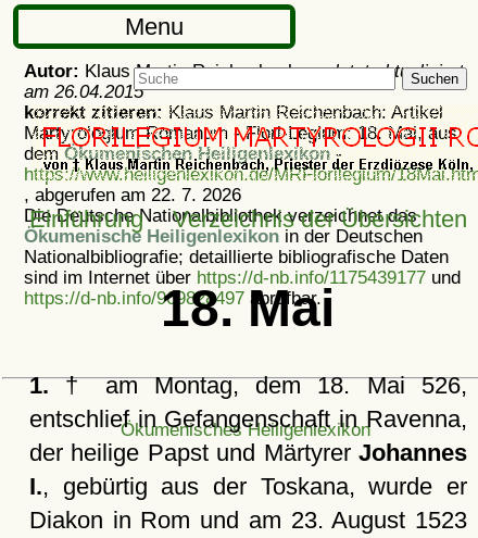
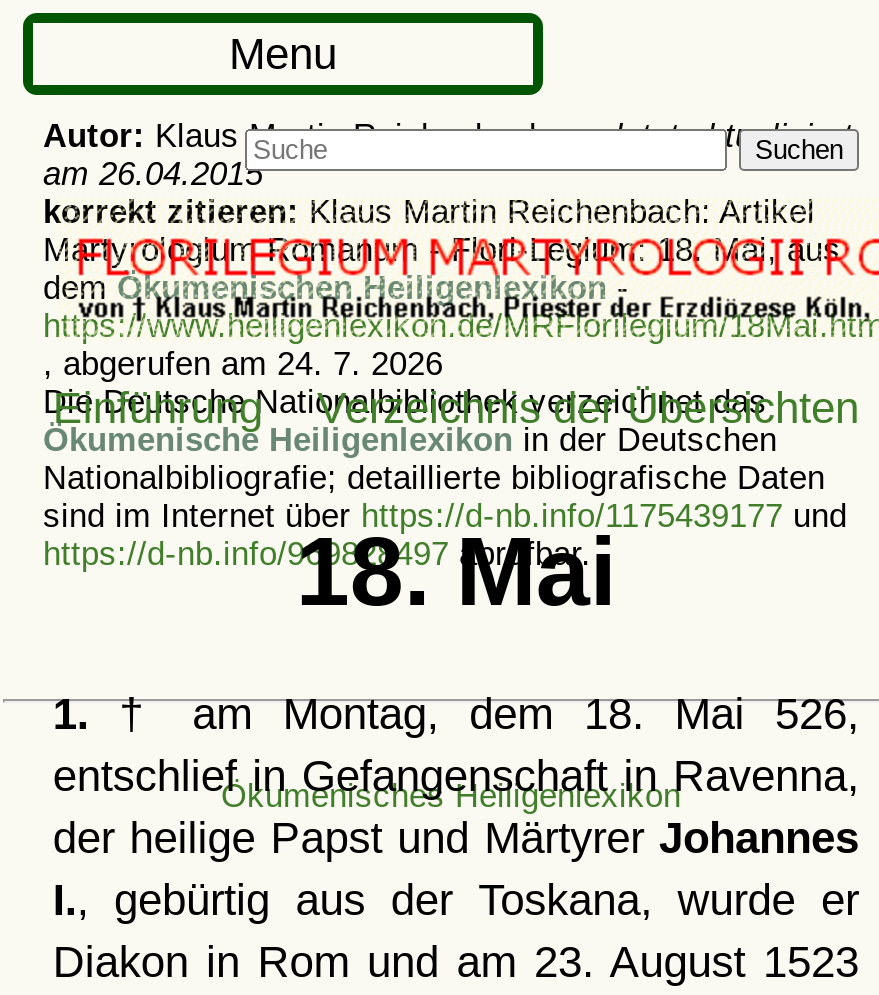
- , abgerufen am 22. 7. 2026
+ , abgerufen am 24. 7. 2026
